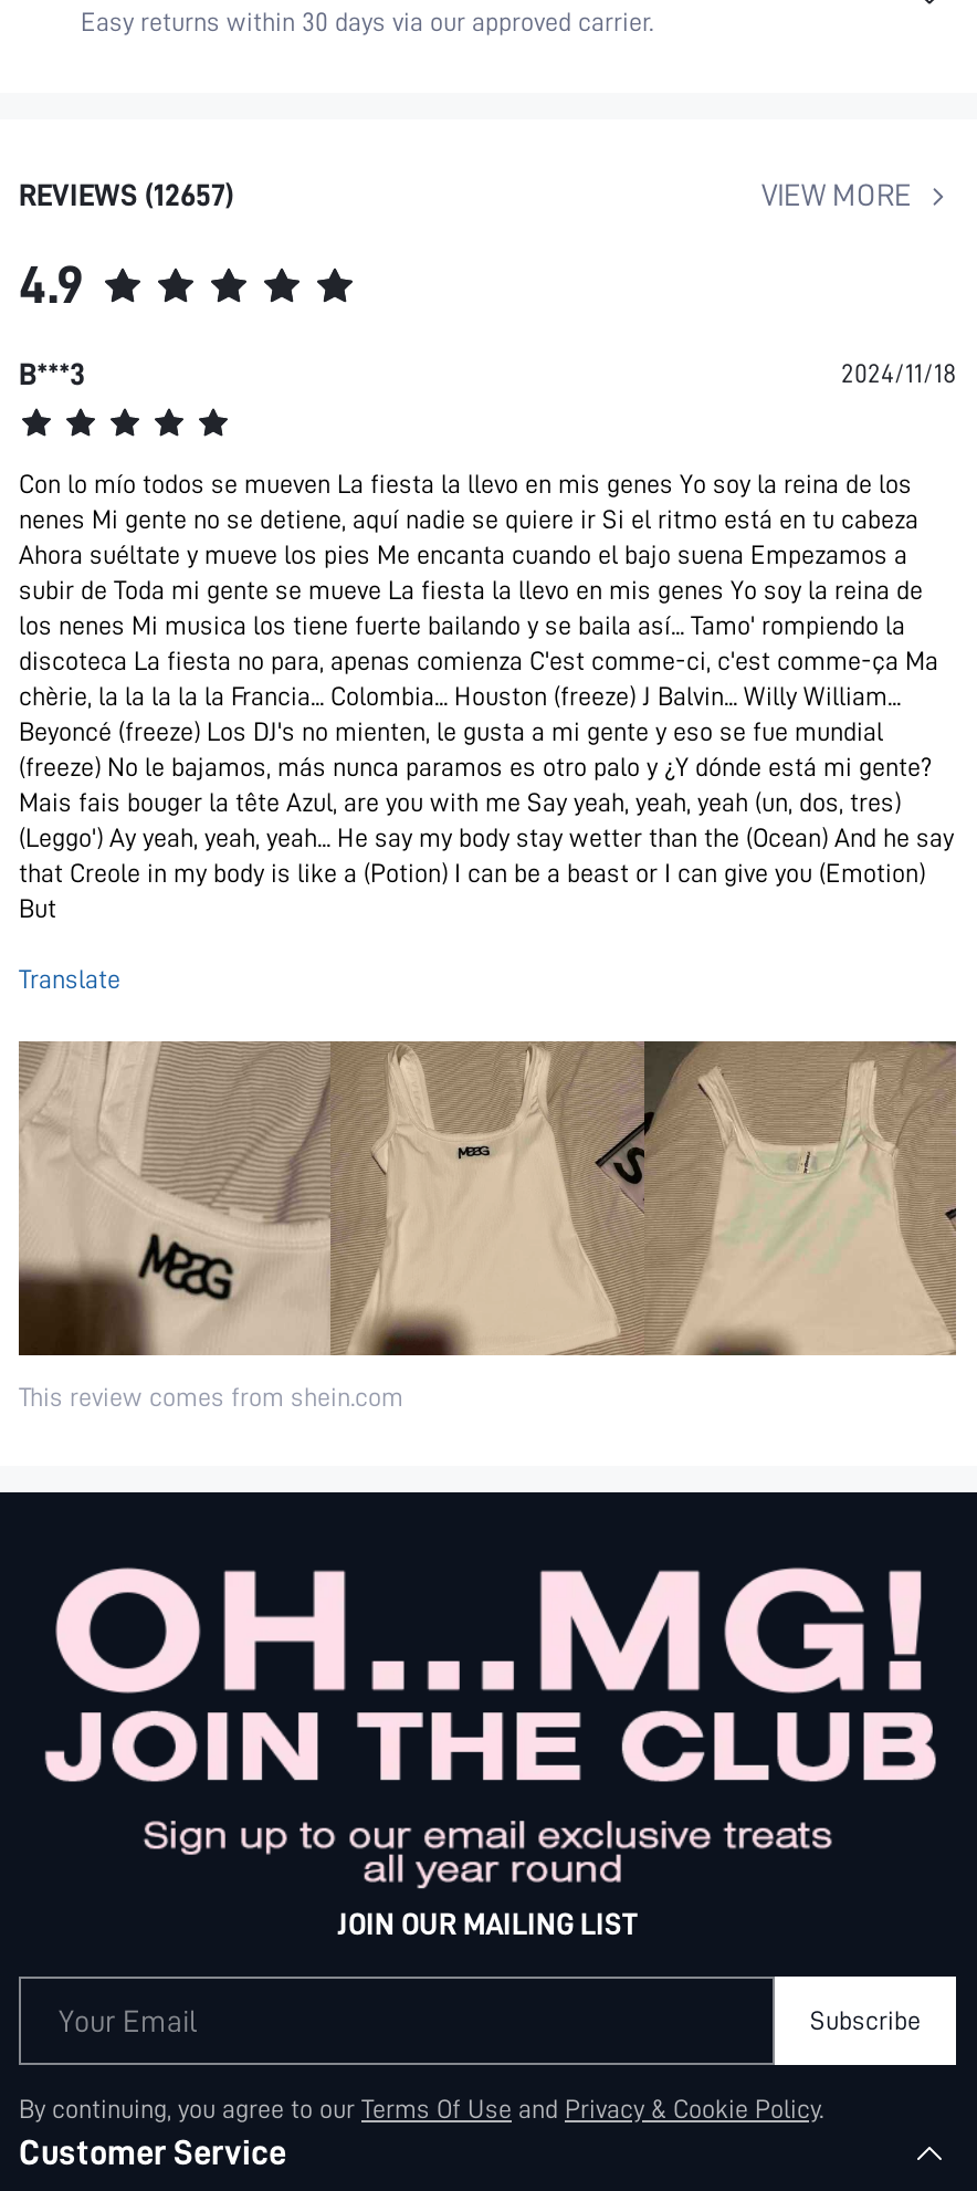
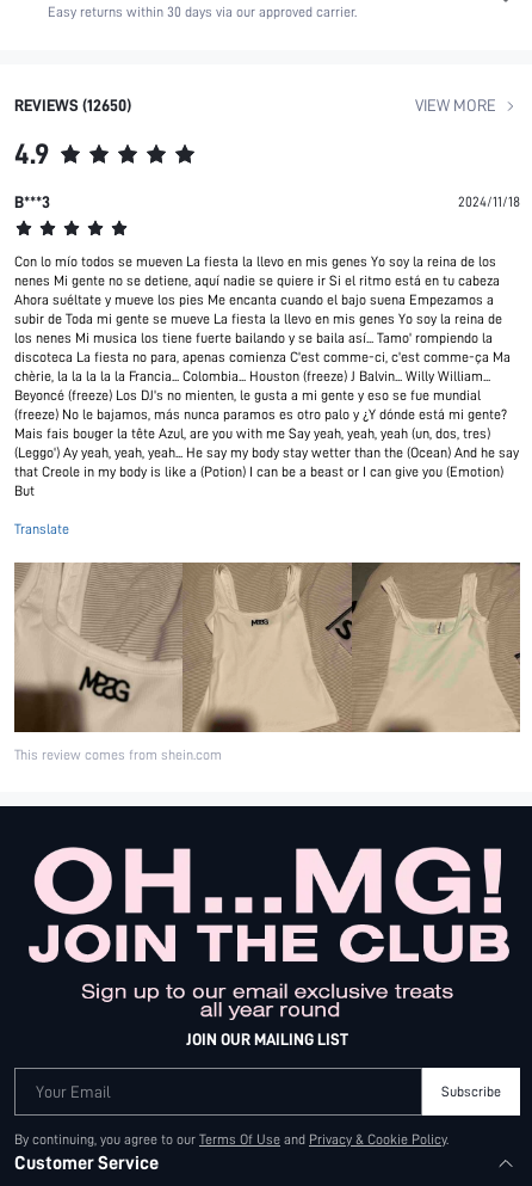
- REVIEWS (12657)
+ REVIEWS (12650)
